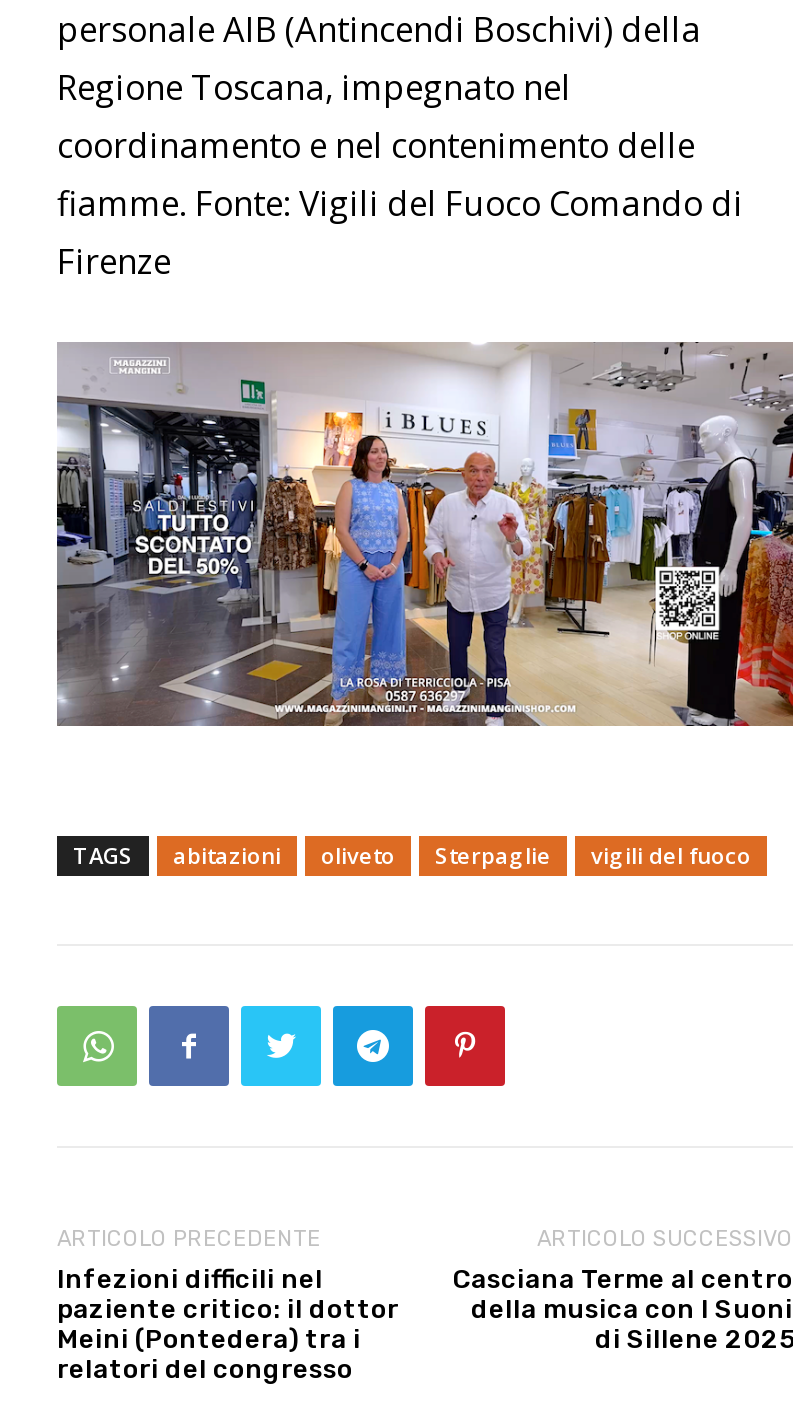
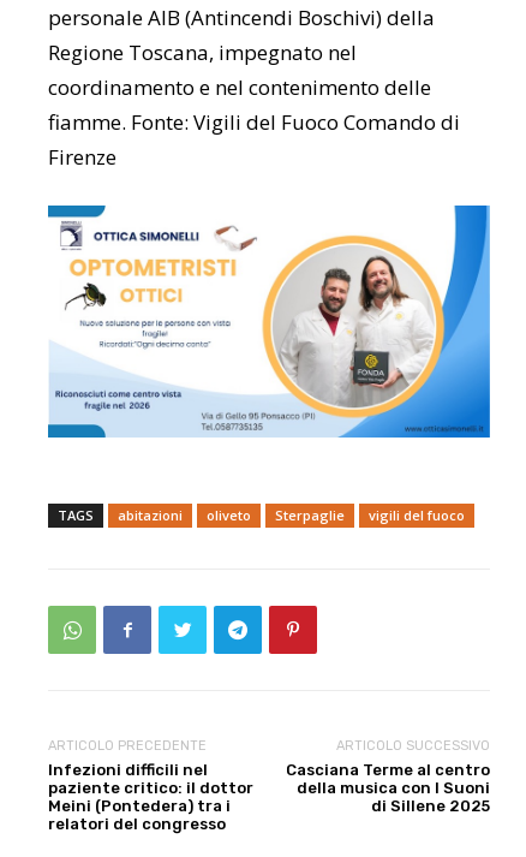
- [image]
+ [image]
